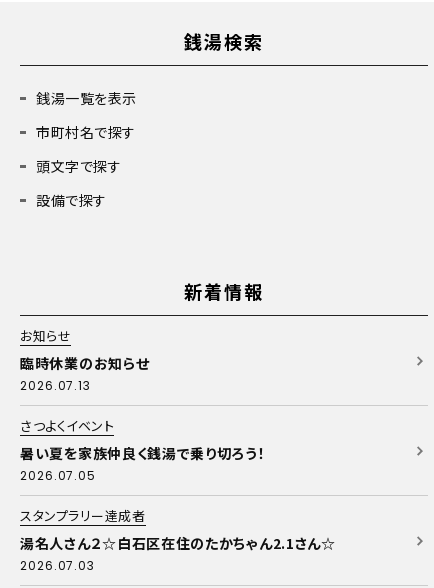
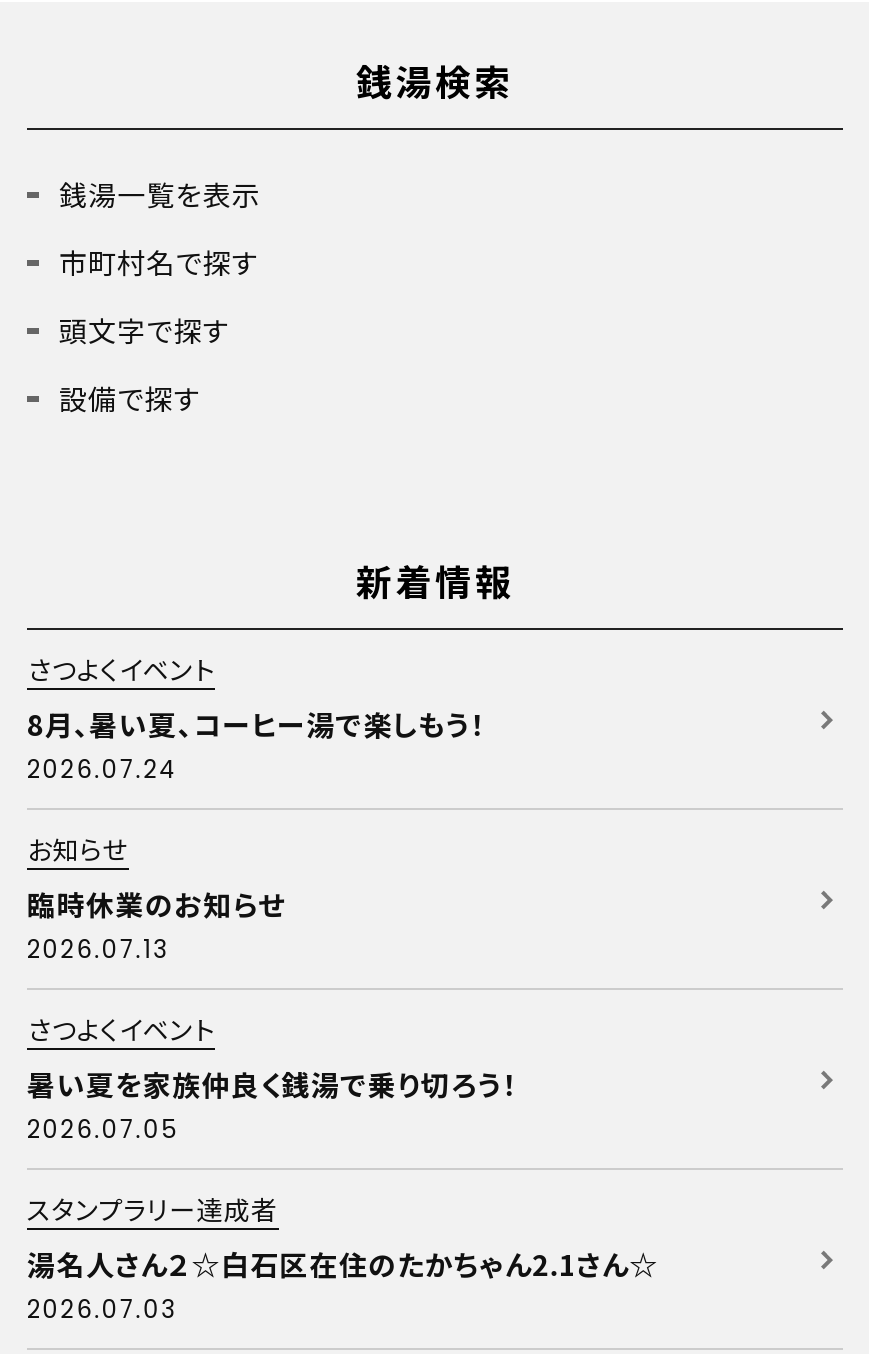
+ さつよくイベント
+ 8月、暑い夏、コーヒー湯で楽しもう！
+ 2026.07.24
